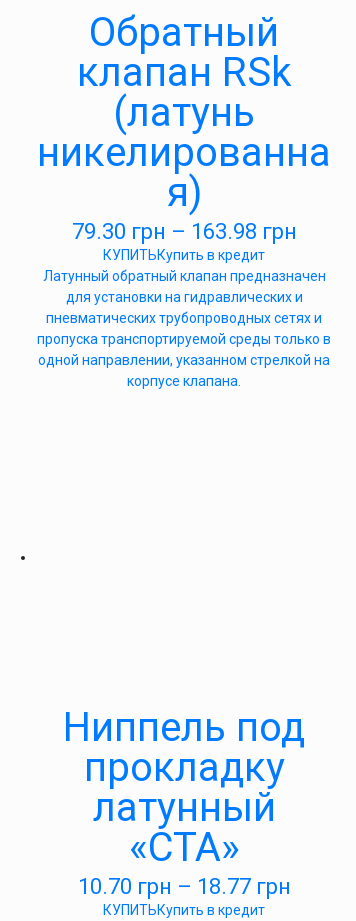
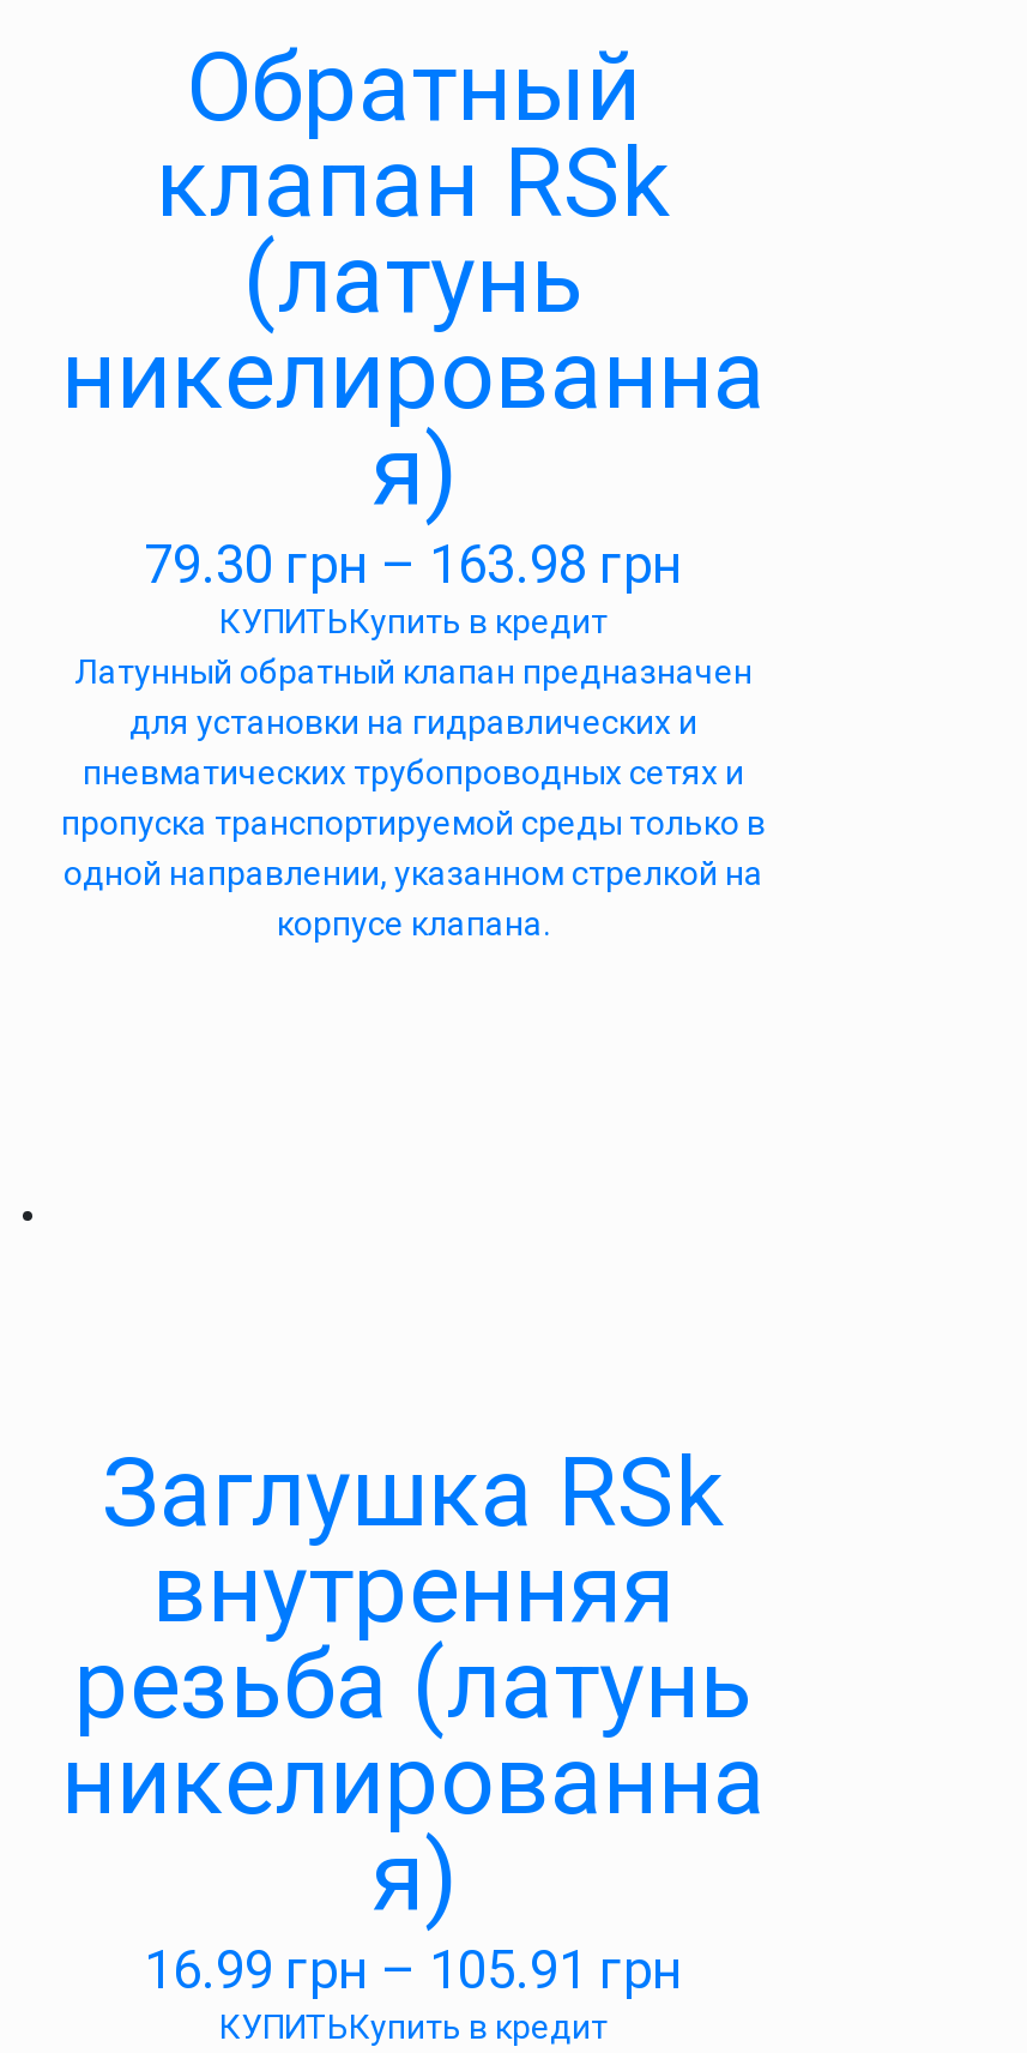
- Ниппель под
- прокладку
- латунный
- «СТА»
- 10.70 грн – 18.77 грн
+ Заглушка RSk
+ внутренняя
+ резьба (латунь
+ никелированна
+ я)
+ 16.99 грн – 105.91 грн
